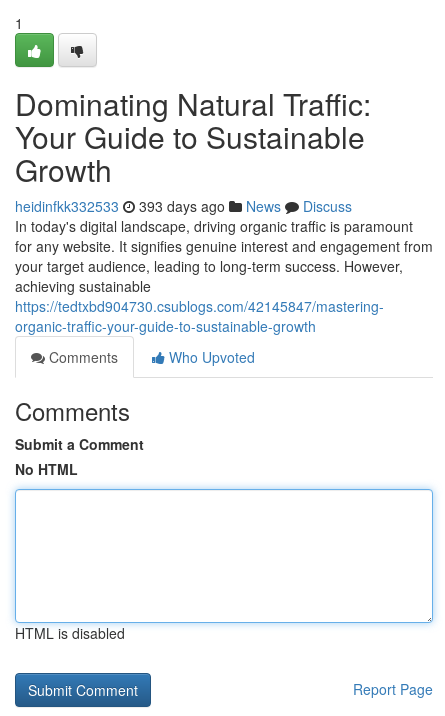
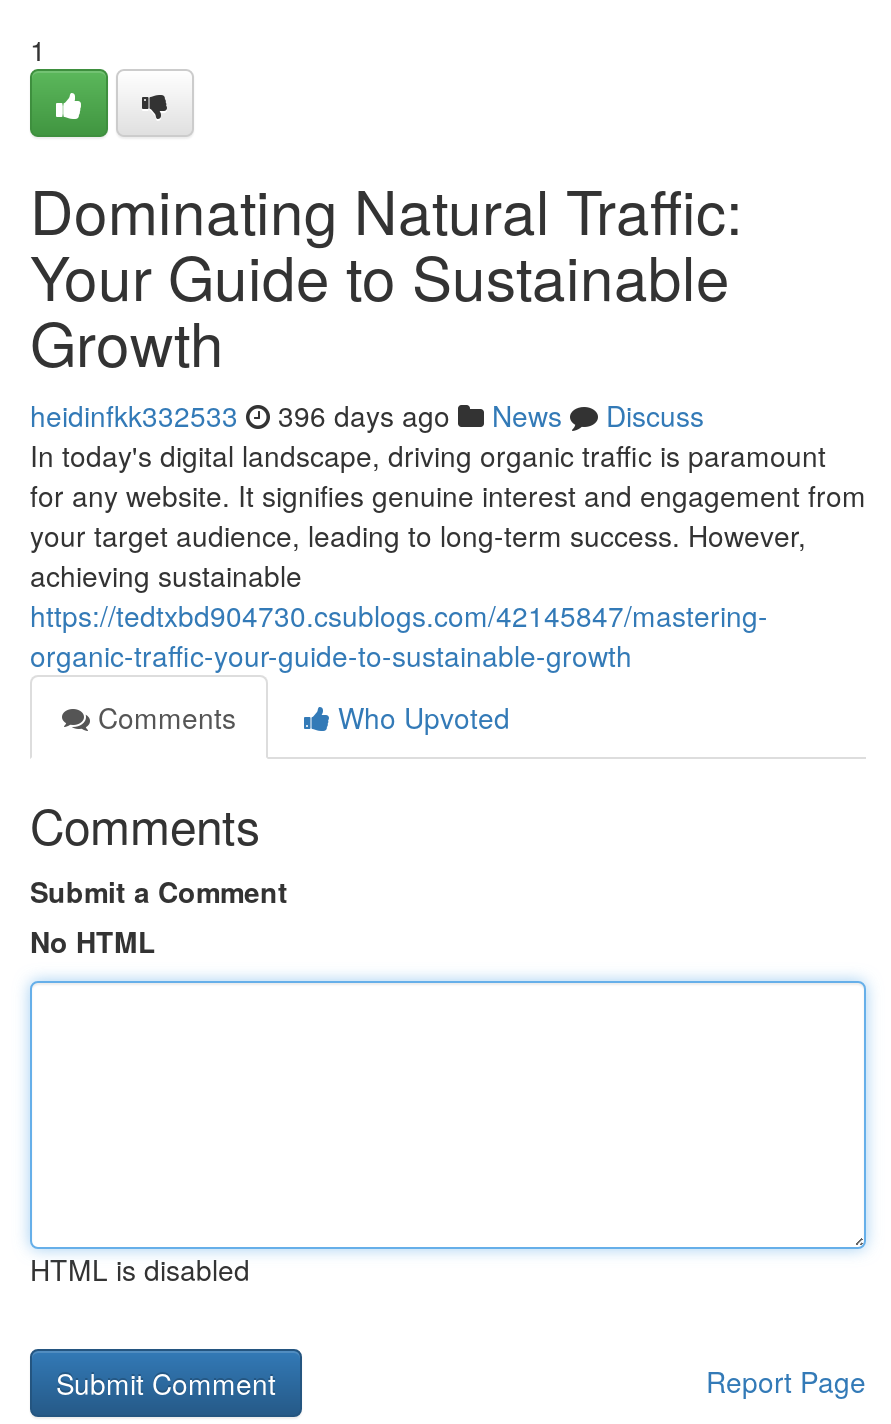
- heidinfkk332533 393 days ago News Discuss
+ heidinfkk332533 396 days ago News Discuss
